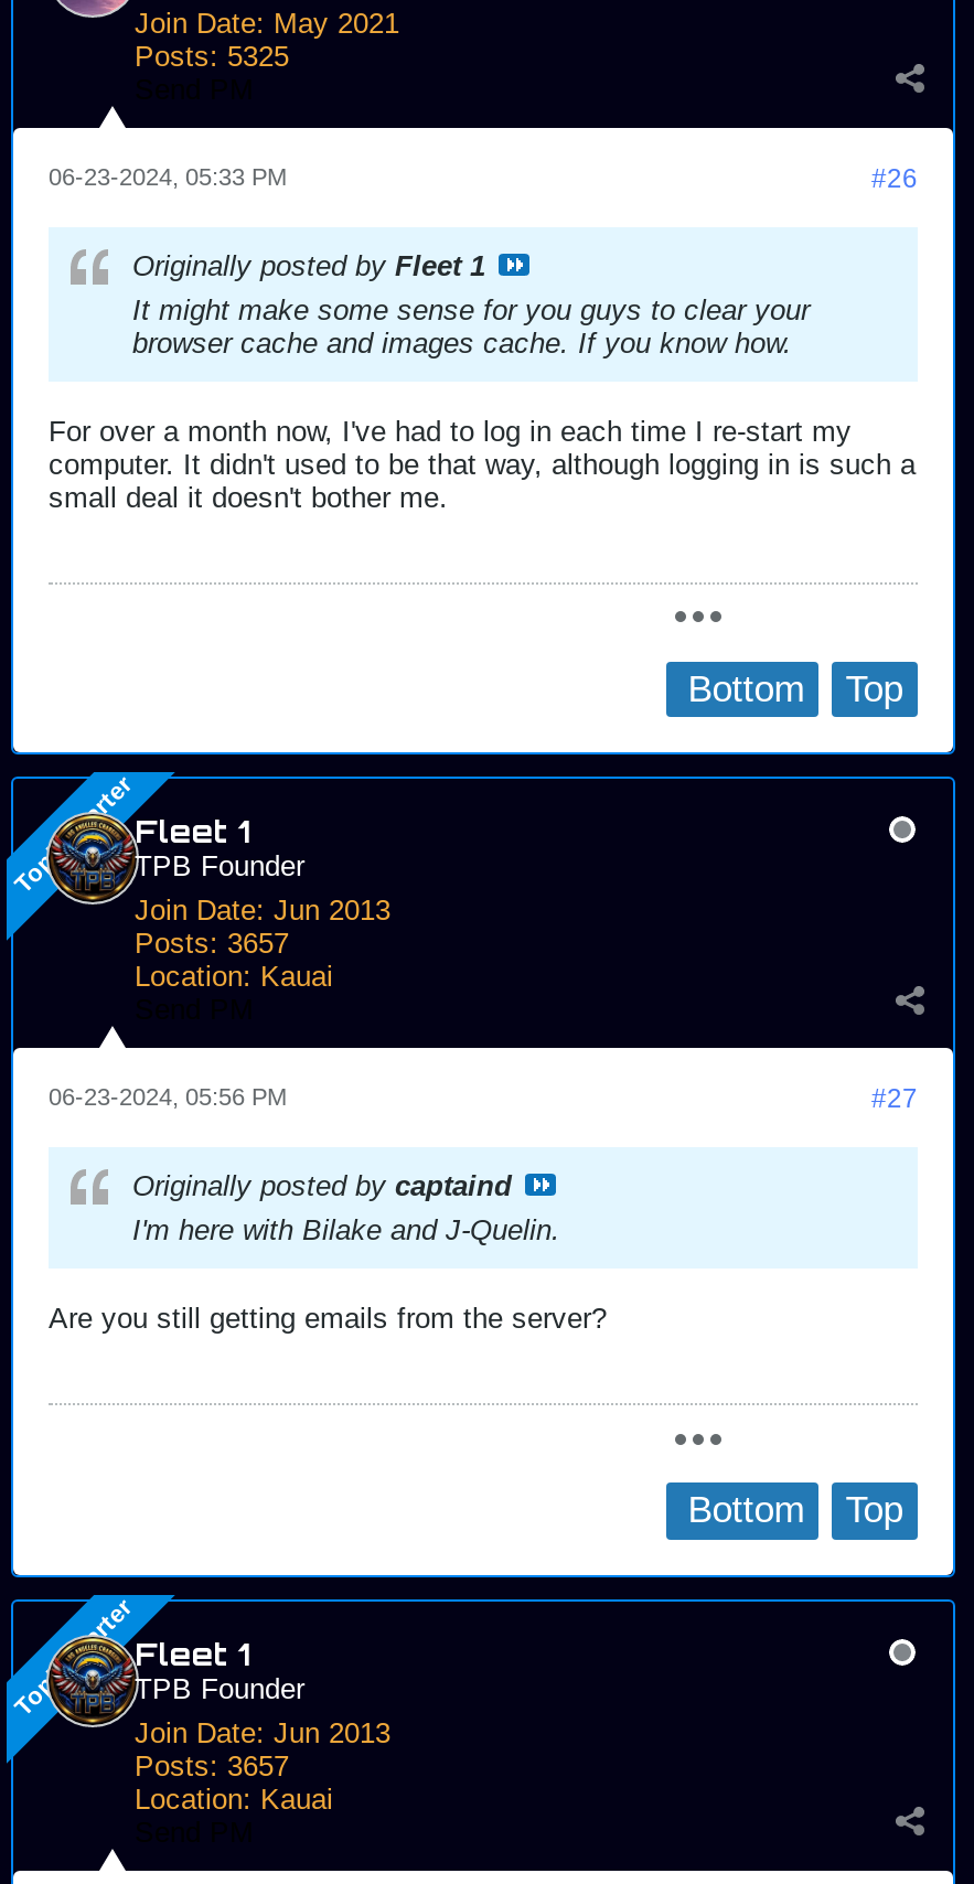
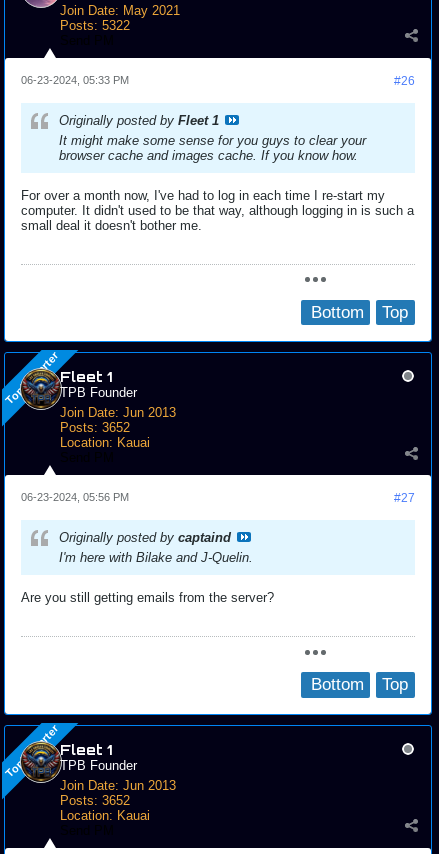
- Posts: 5325
+ Posts: 5322

- Posts: 3657
+ Posts: 3652

- Posts: 3657
+ Posts: 3652
